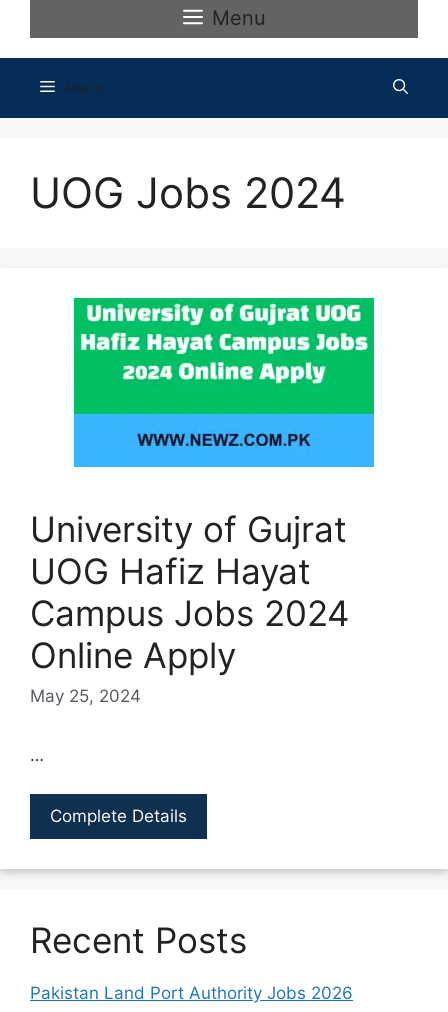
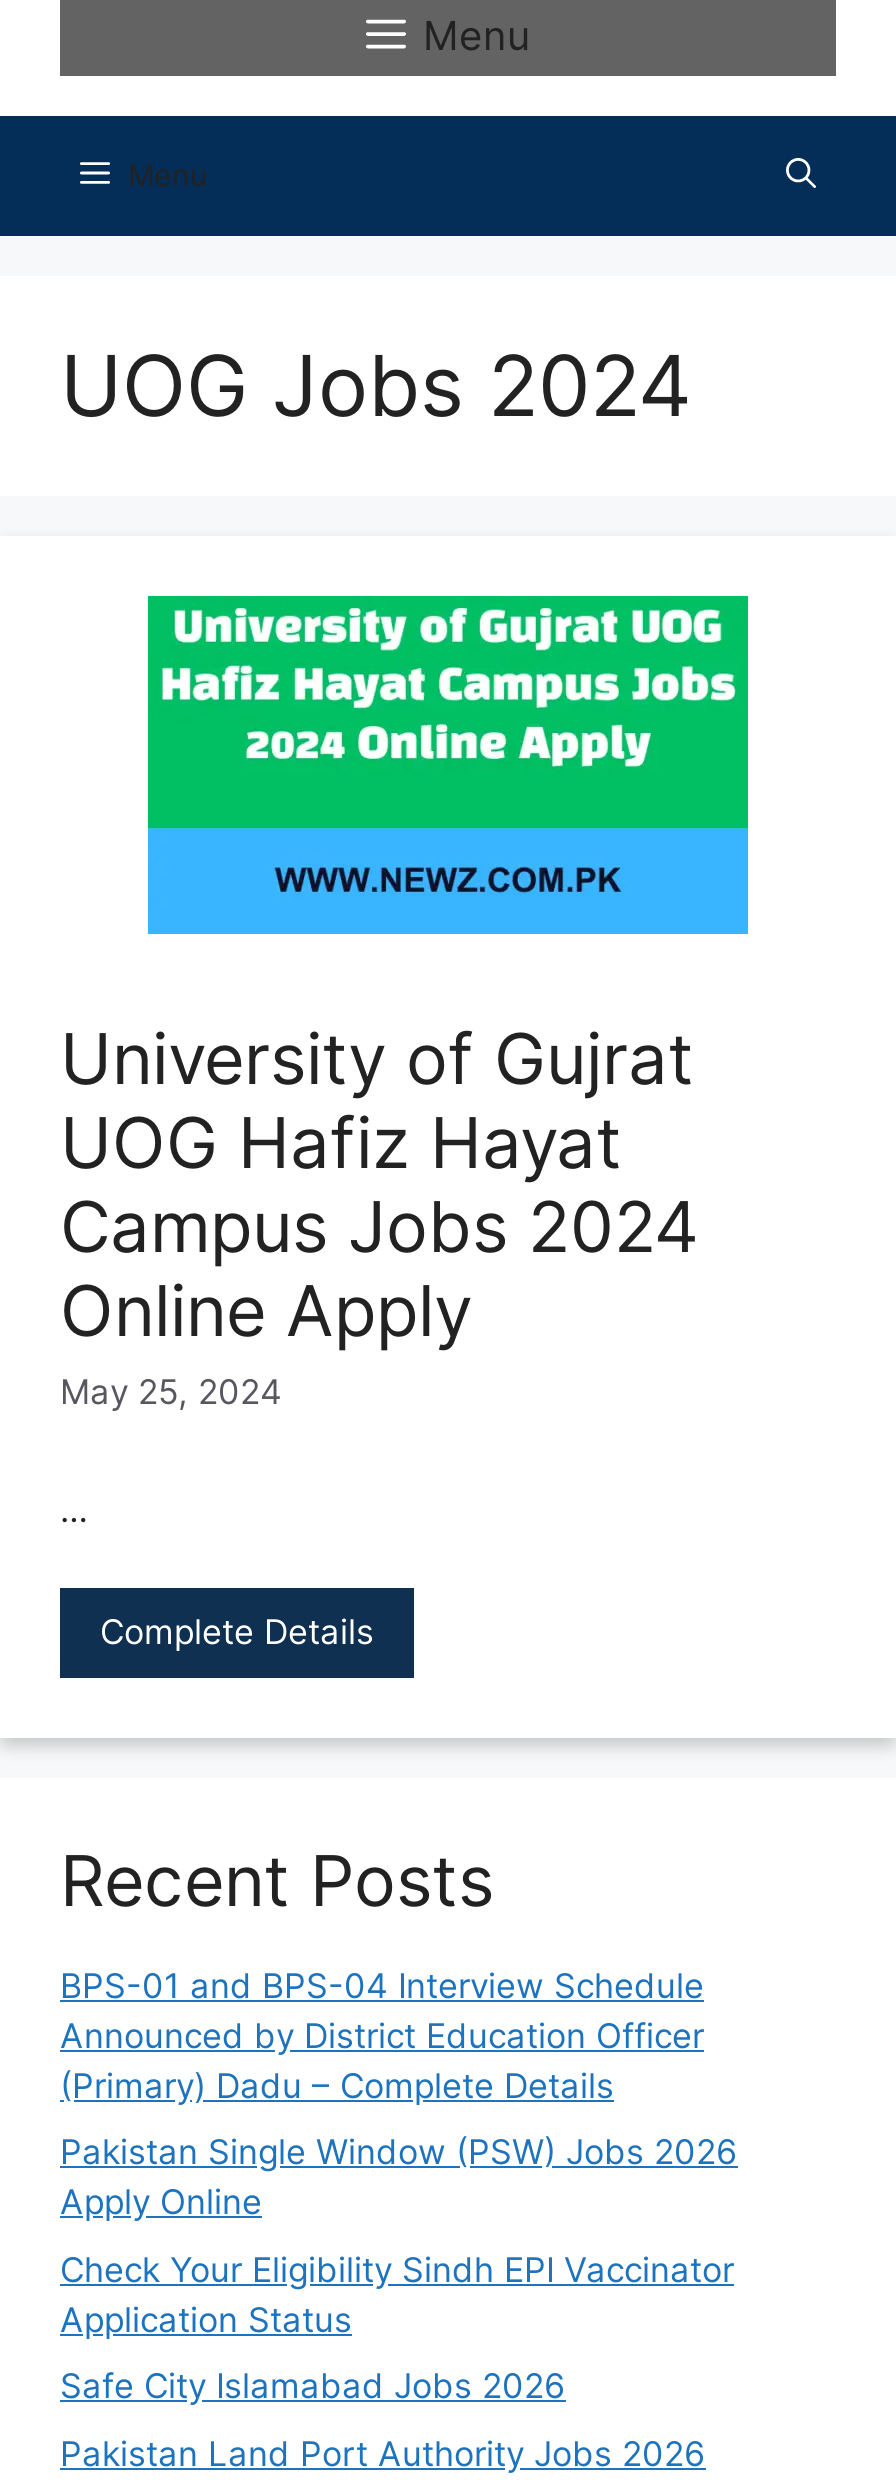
+ BPS-01 and BPS-04 Interview Schedule
+ Announced by District Education Officer
+ (Primary) Dadu – Complete Details
+ Pakistan Single Window (PSW) Jobs 2026
+ Apply Online
+ Check Your Eligibility Sindh EPI Vaccinator
+ Application Status
+ Safe City Islamabad Jobs 2026
